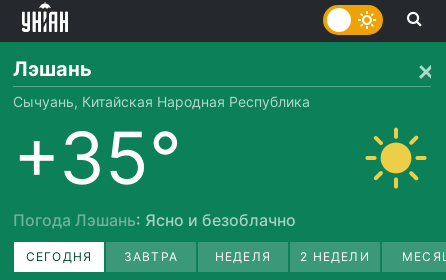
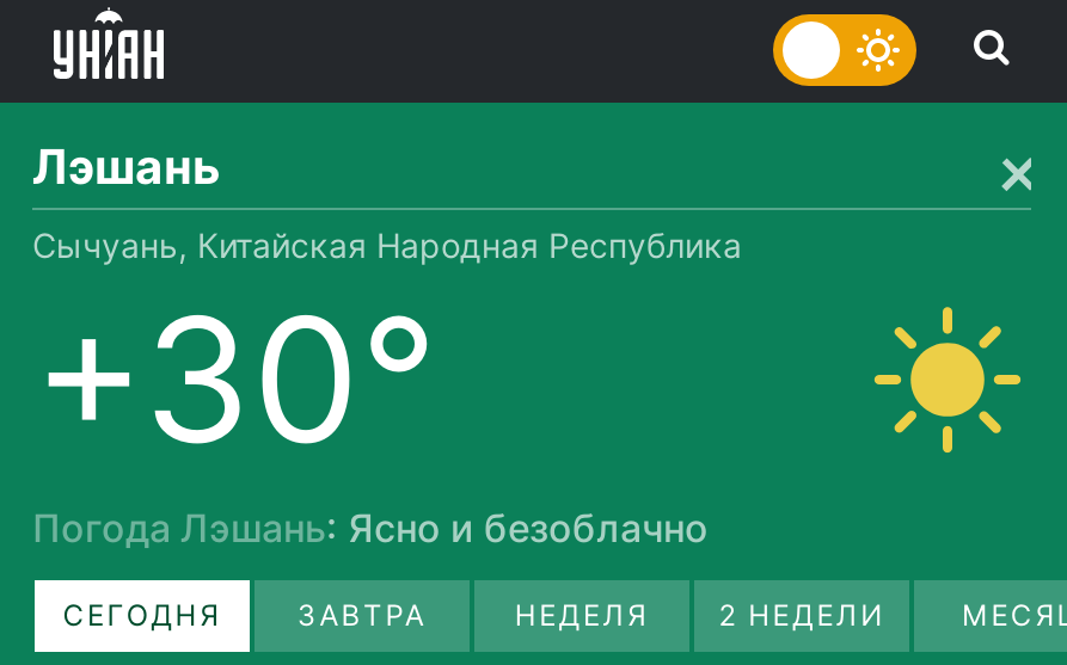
- +35°
+ +30°
